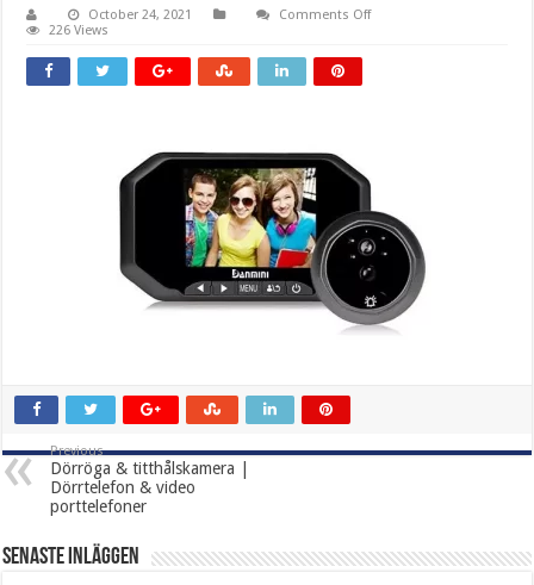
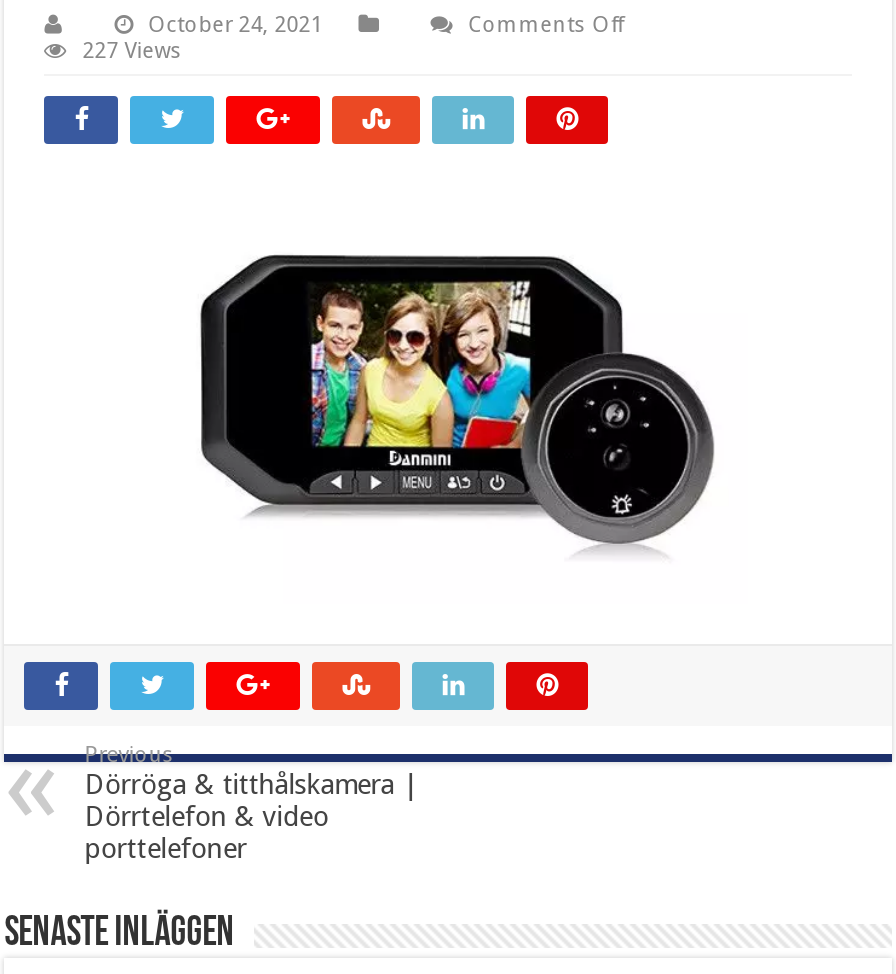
- 226 Views
+ 227 Views
